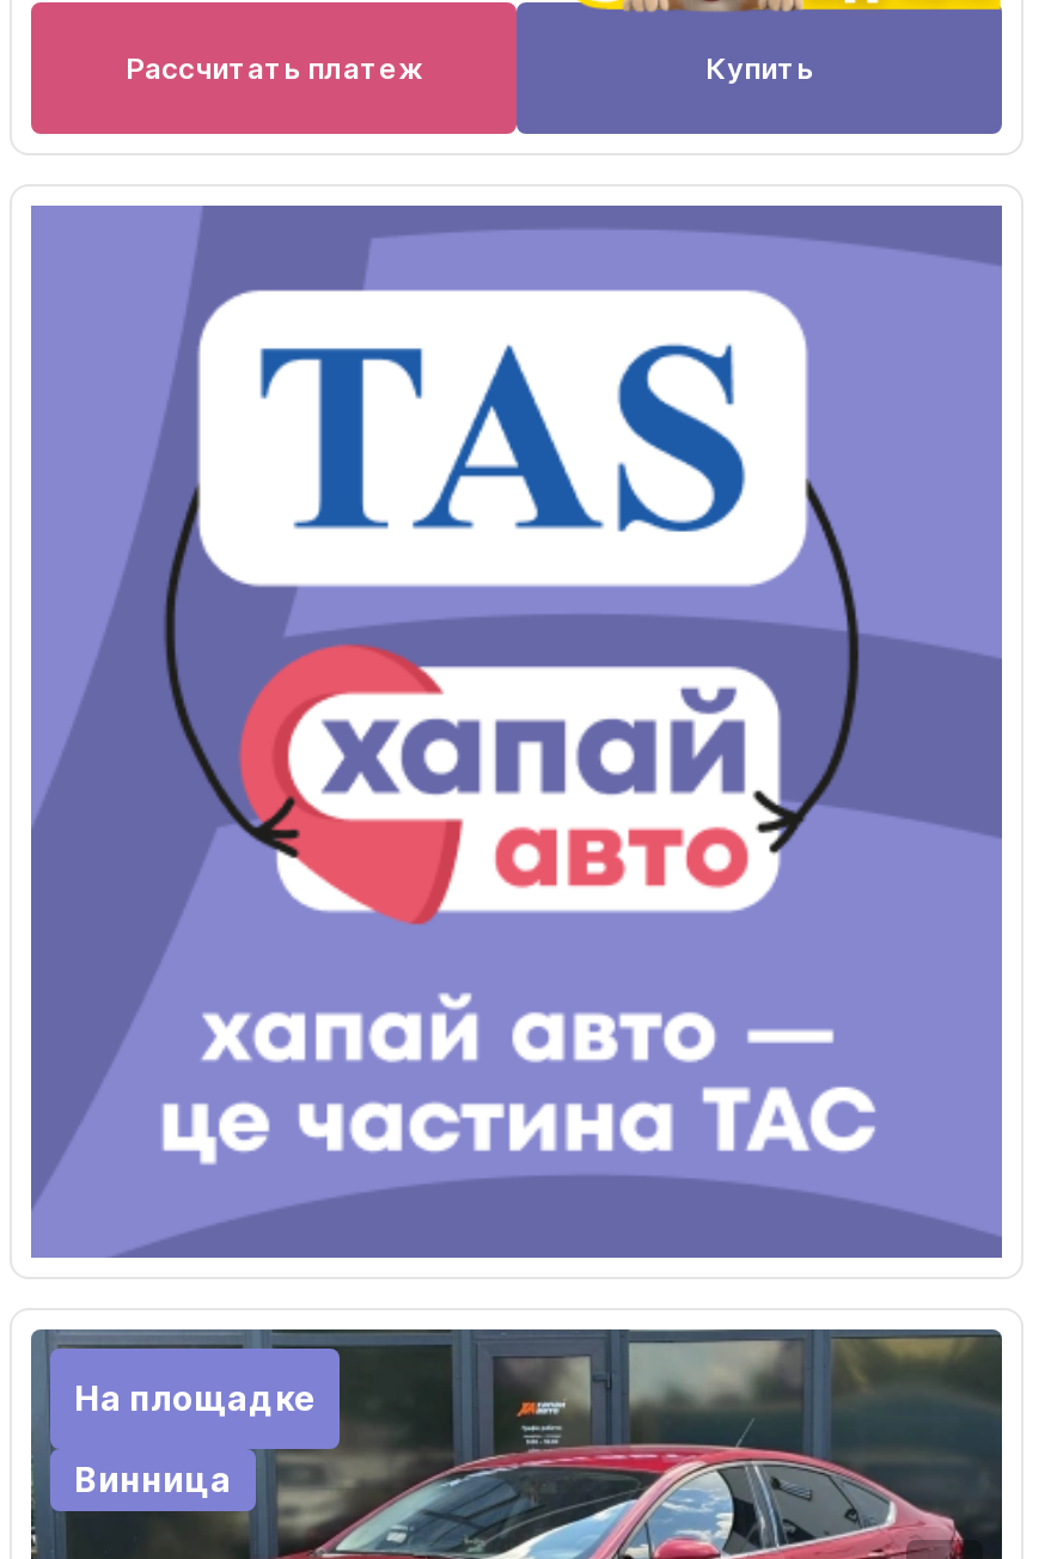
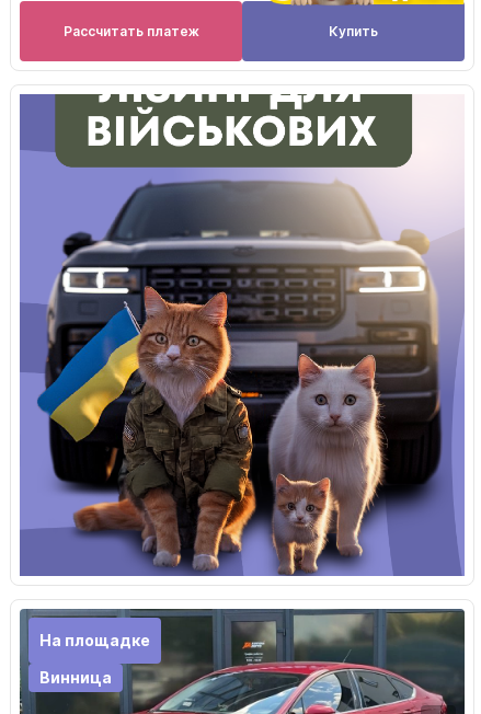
- [image]
+ [image]
